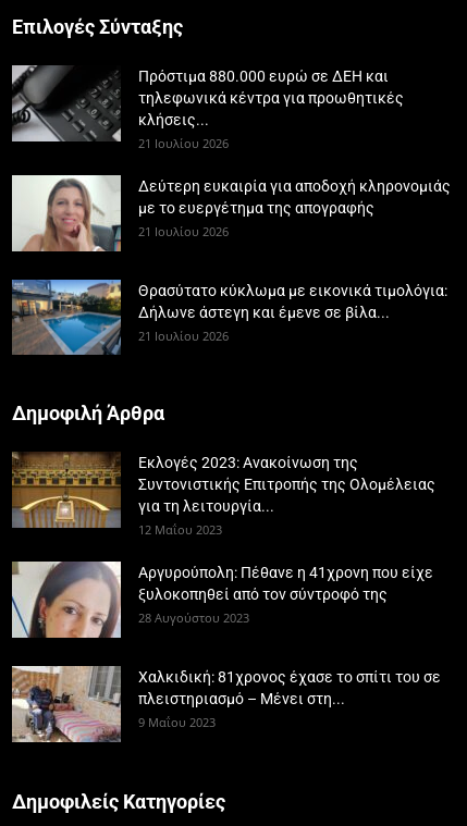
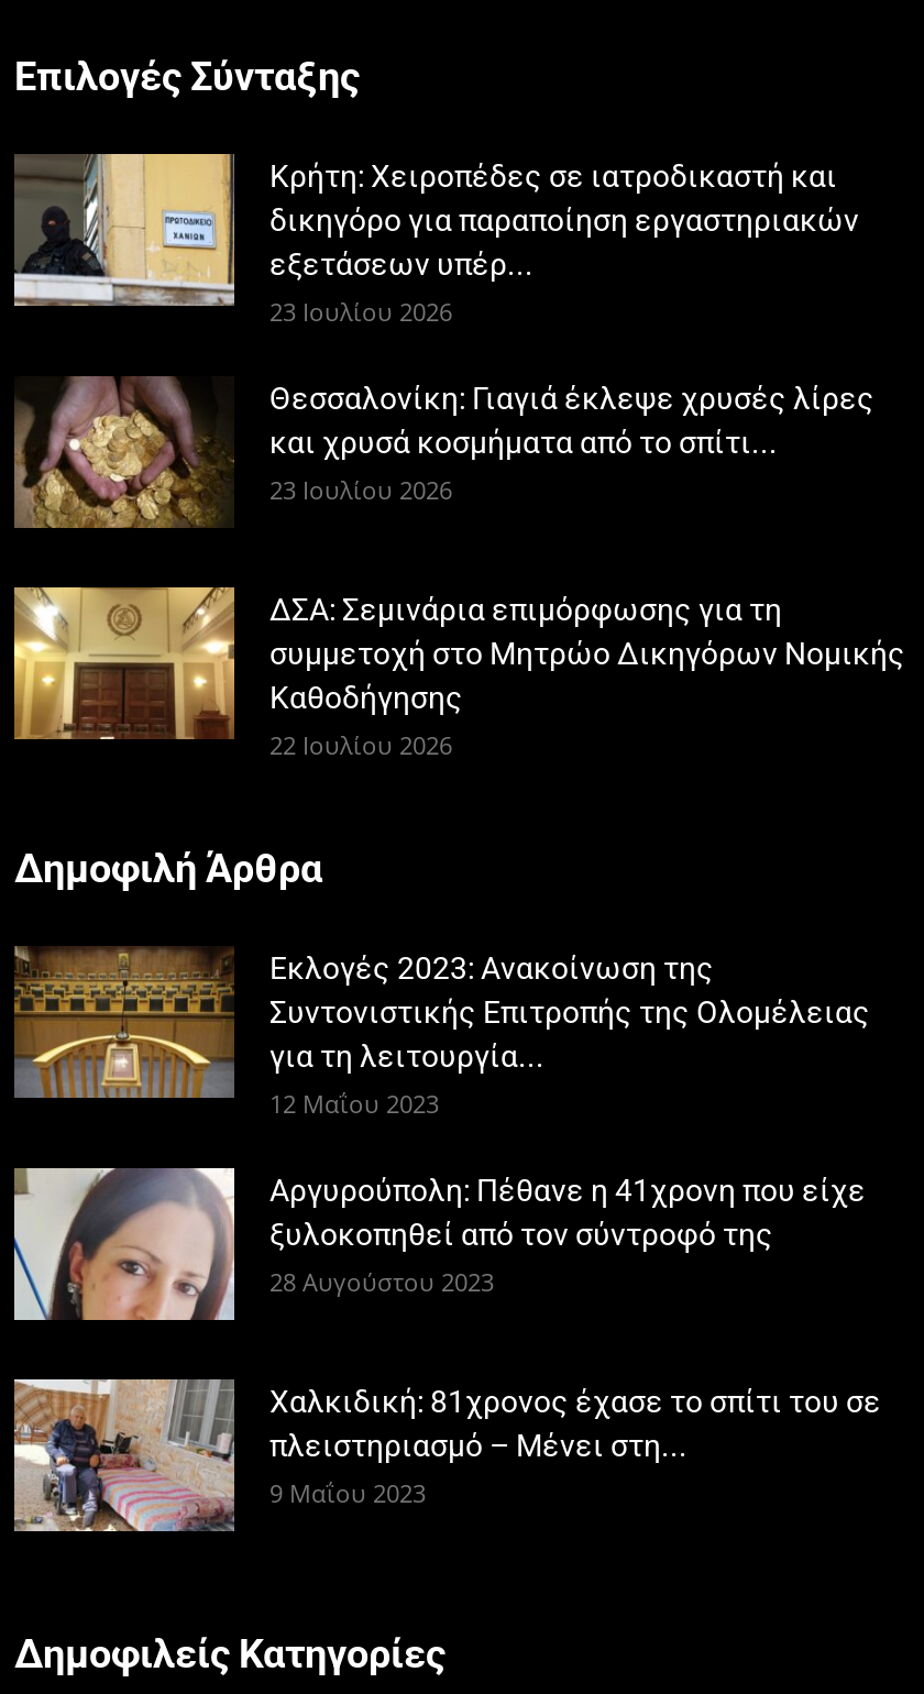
- [image]
- Πρόστιμα 880.000 ευρώ σε ΔΕΗ και
- τηλεφωνικά κέντρα για προωθητικές
- κλήσεις...
- 21 Ιουλίου 2026
+ [image]
+ Κρήτη: Χειροπέδες σε ιατροδικαστή και
+ δικηγόρο για παραποίηση εργαστηριακών
+ εξετάσεων υπέρ...
+ 23 Ιουλίου 2026

- [image]
- Δεύτερη ευκαιρία για αποδοχή κληρονομιάς
- με το ευεργέτημα της απογραφής
- 21 Ιουλίου 2026
+ [image]
+ Θεσσαλονίκη: Γιαγιά έκλεψε χρυσές λίρες
+ και χρυσά κοσμήματα από το σπίτι...
+ 23 Ιουλίου 2026

- [image]
- Θρασύτατο κύκλωμα με εικονικά τιμολόγια:
- Δήλωνε άστεγη και έμενε σε βίλα...
- 21 Ιουλίου 2026
+ [image]
+ ΔΣΑ: Σεμινάρια επιμόρφωσης για τη
+ συμμετοχή στο Μητρώο Δικηγόρων Νομικής
+ Καθοδήγησης
+ 22 Ιουλίου 2026
